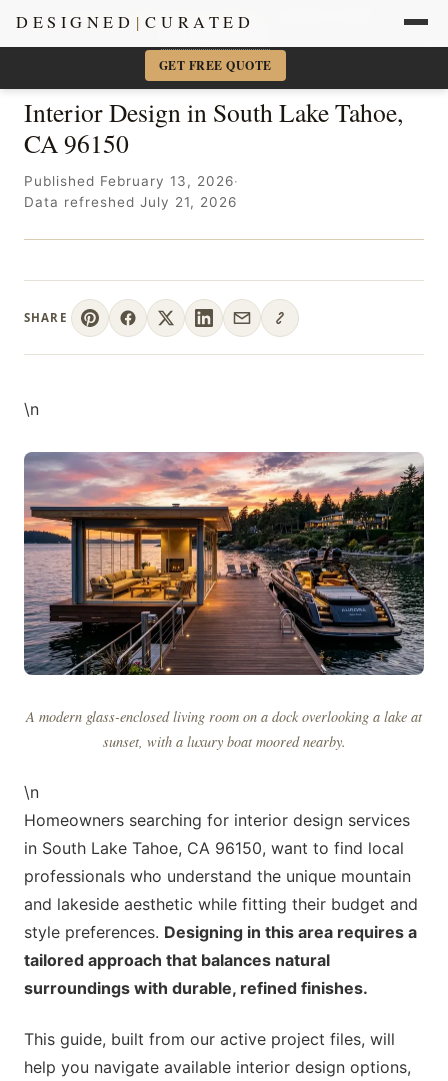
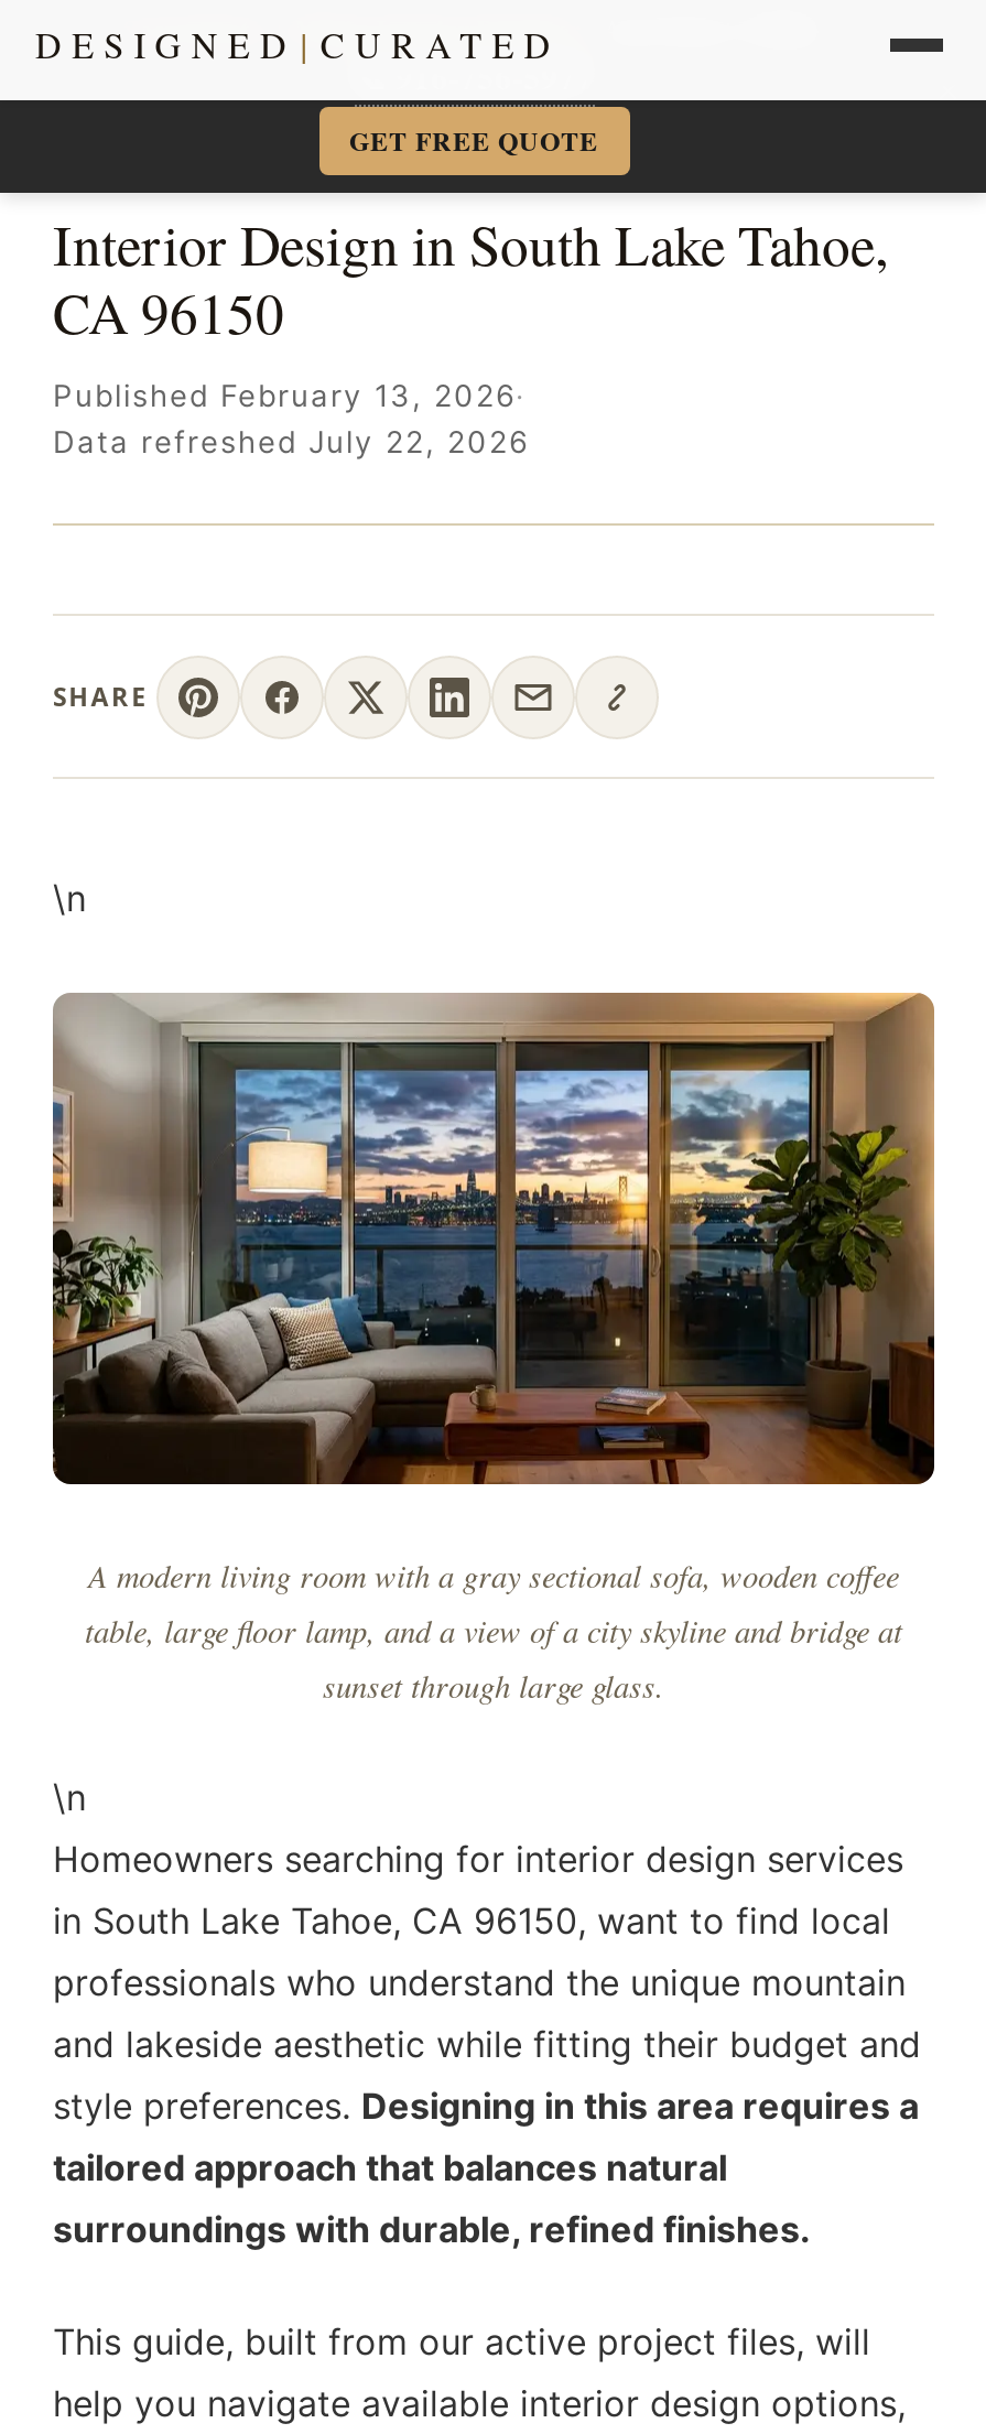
- Data refreshed July 21, 2026
+ Data refreshed July 22, 2026

- [image]
- A modern glass-enclosed living room on a dock overlooking a lake at
- sunset, with a luxury boat moored nearby.
+ [image]
+ A modern living room with a gray sectional sofa, wooden coffee
+ table, large floor lamp, and a view of a city skyline and bridge at
+ sunset through large glass.
